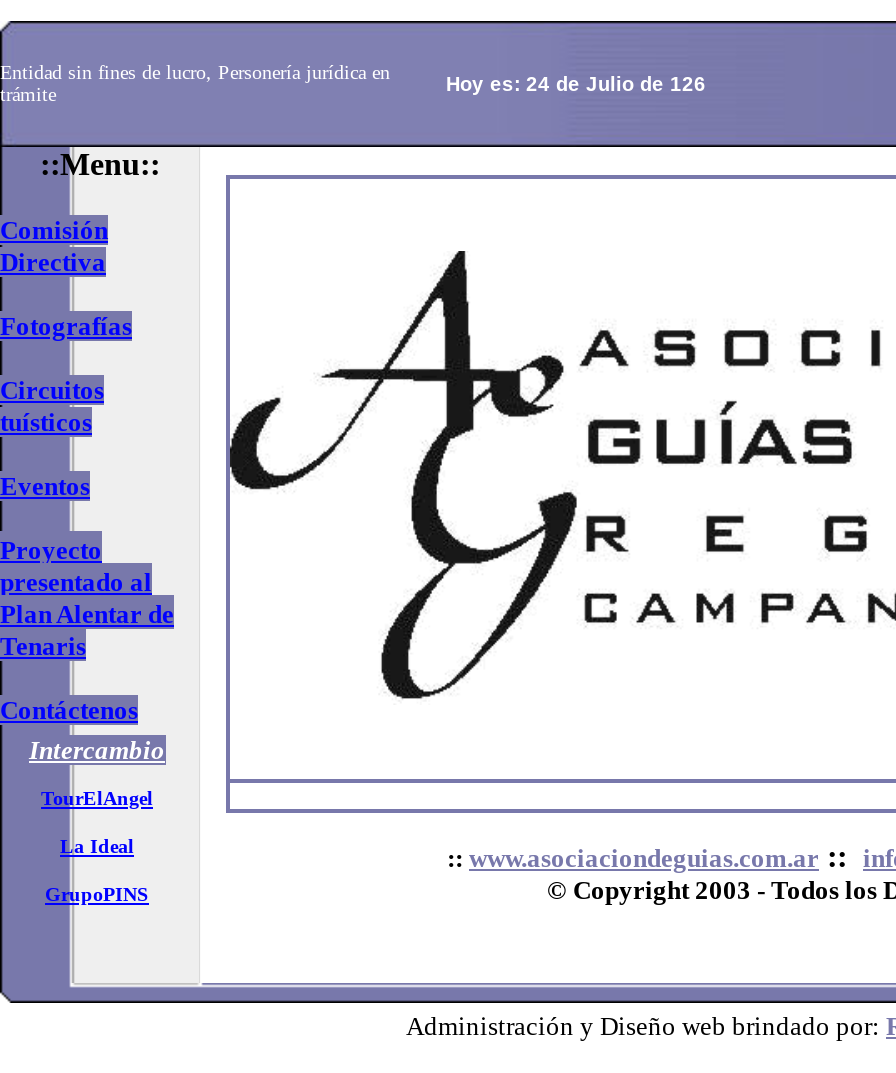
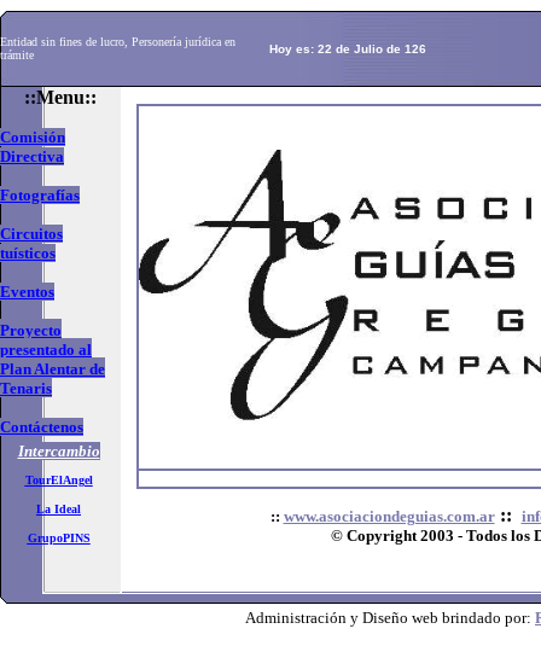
- Hoy es: 24 de Julio de 126
+ Hoy es: 22 de Julio de 126
